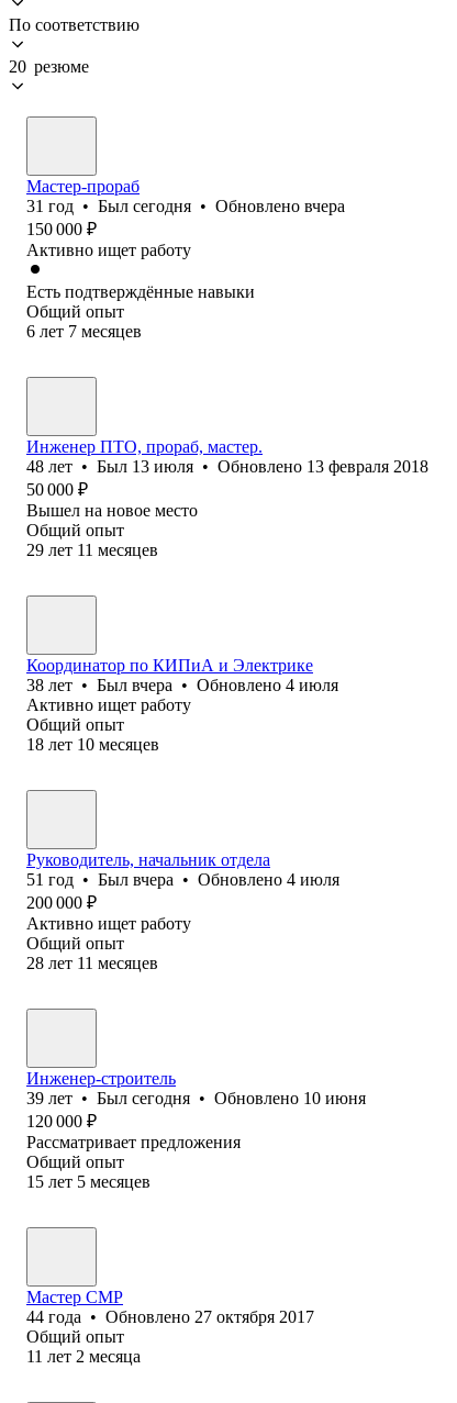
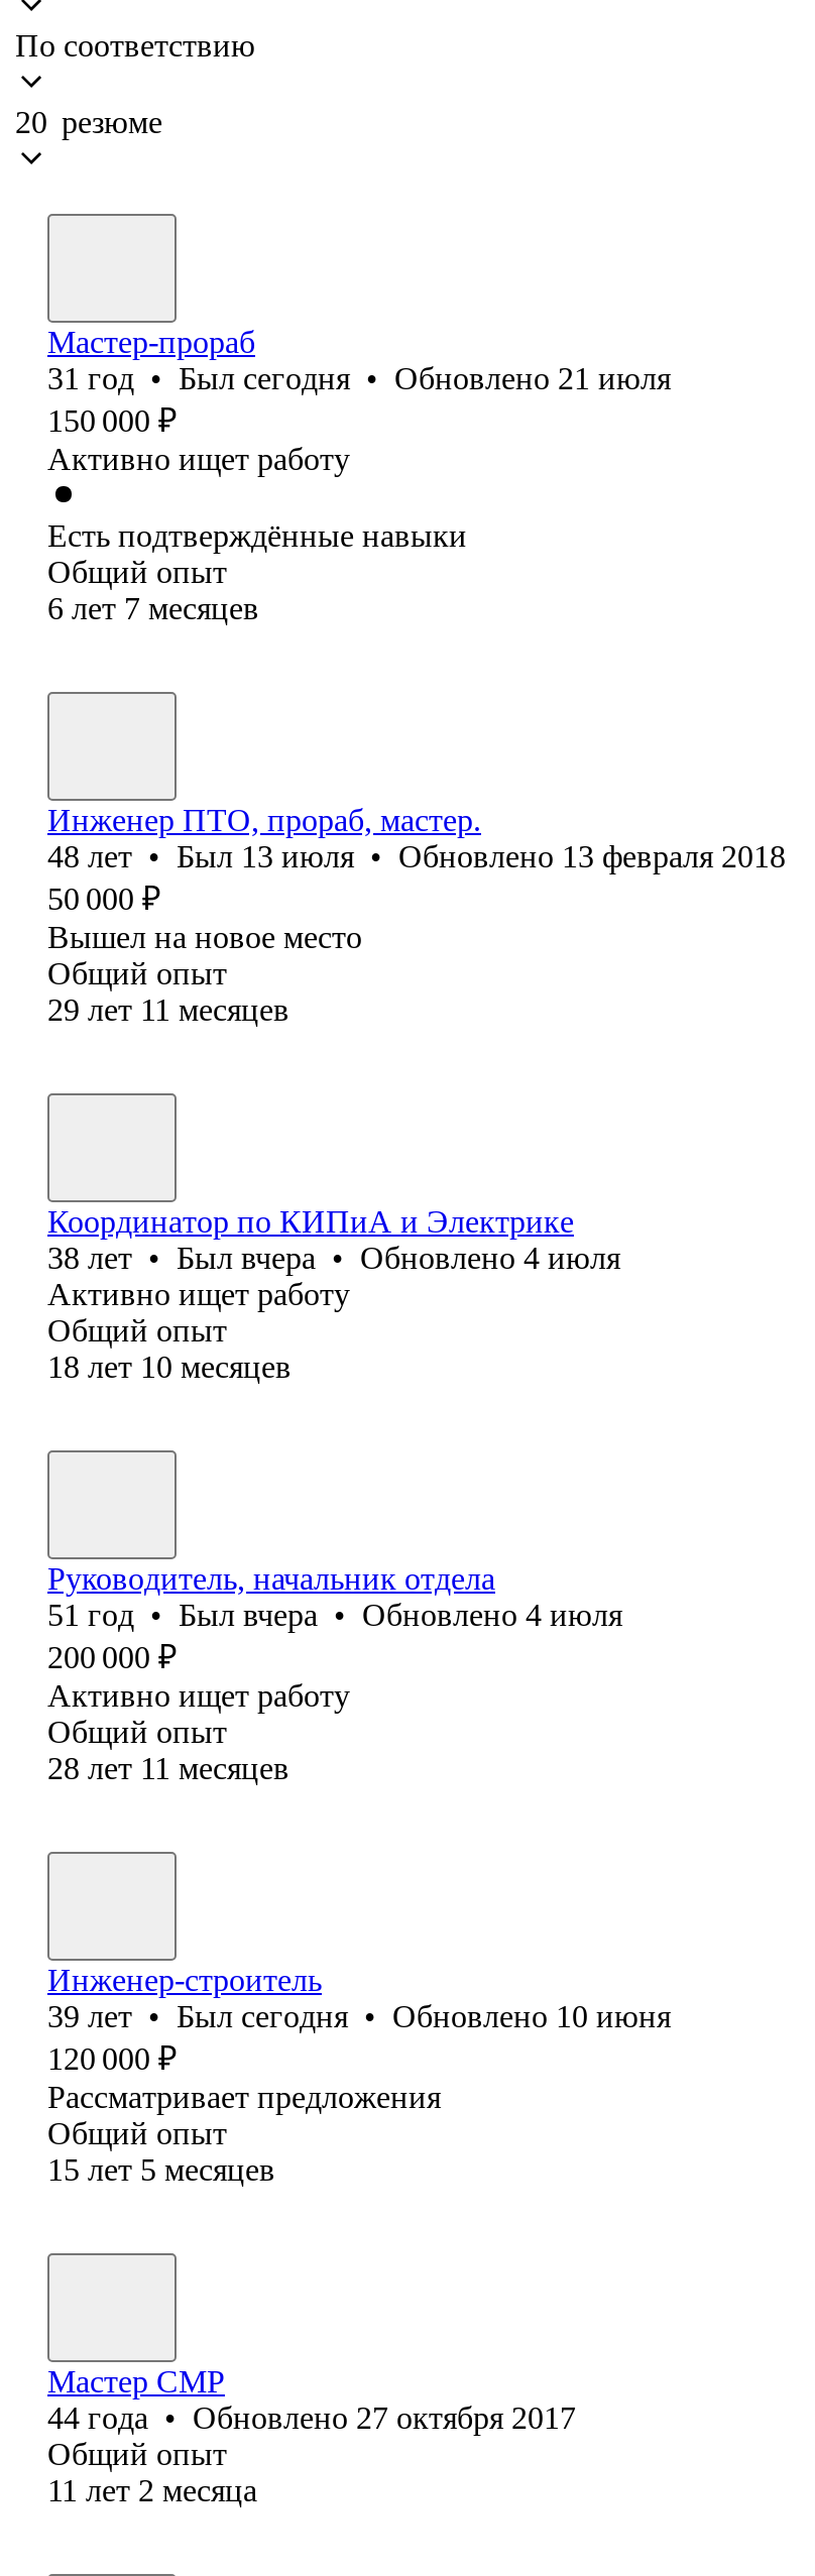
- 31 год • Был сегодня • Обновлено вчера
+ 31 год • Был сегодня • Обновлено 21 июля
